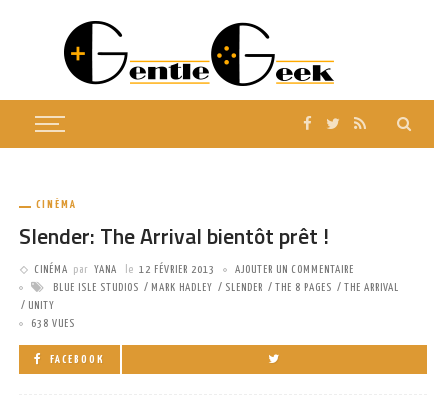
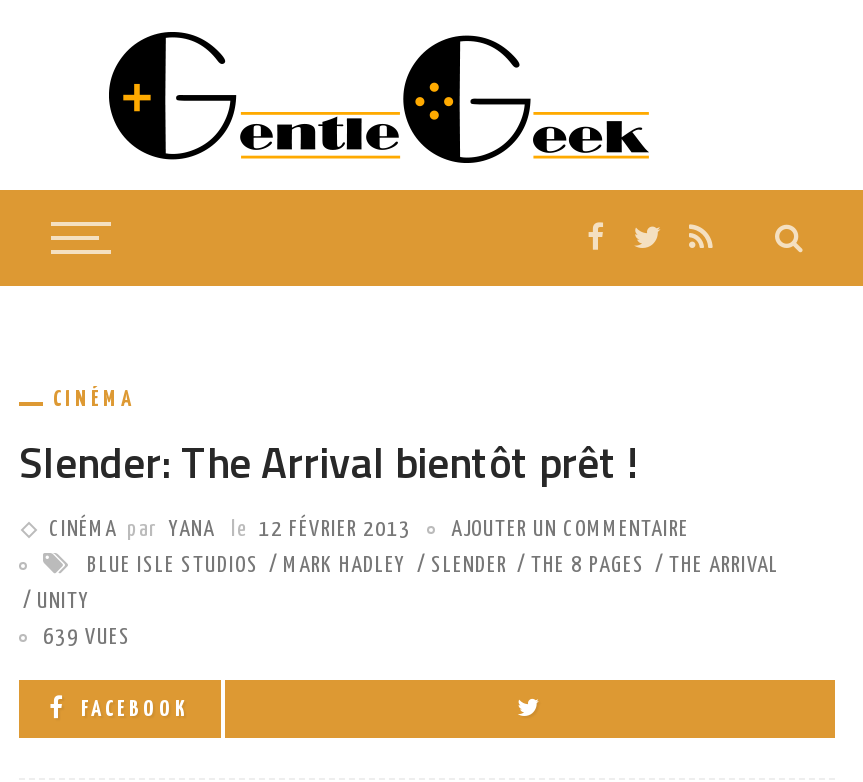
- 638 VUES
+ 639 VUES
